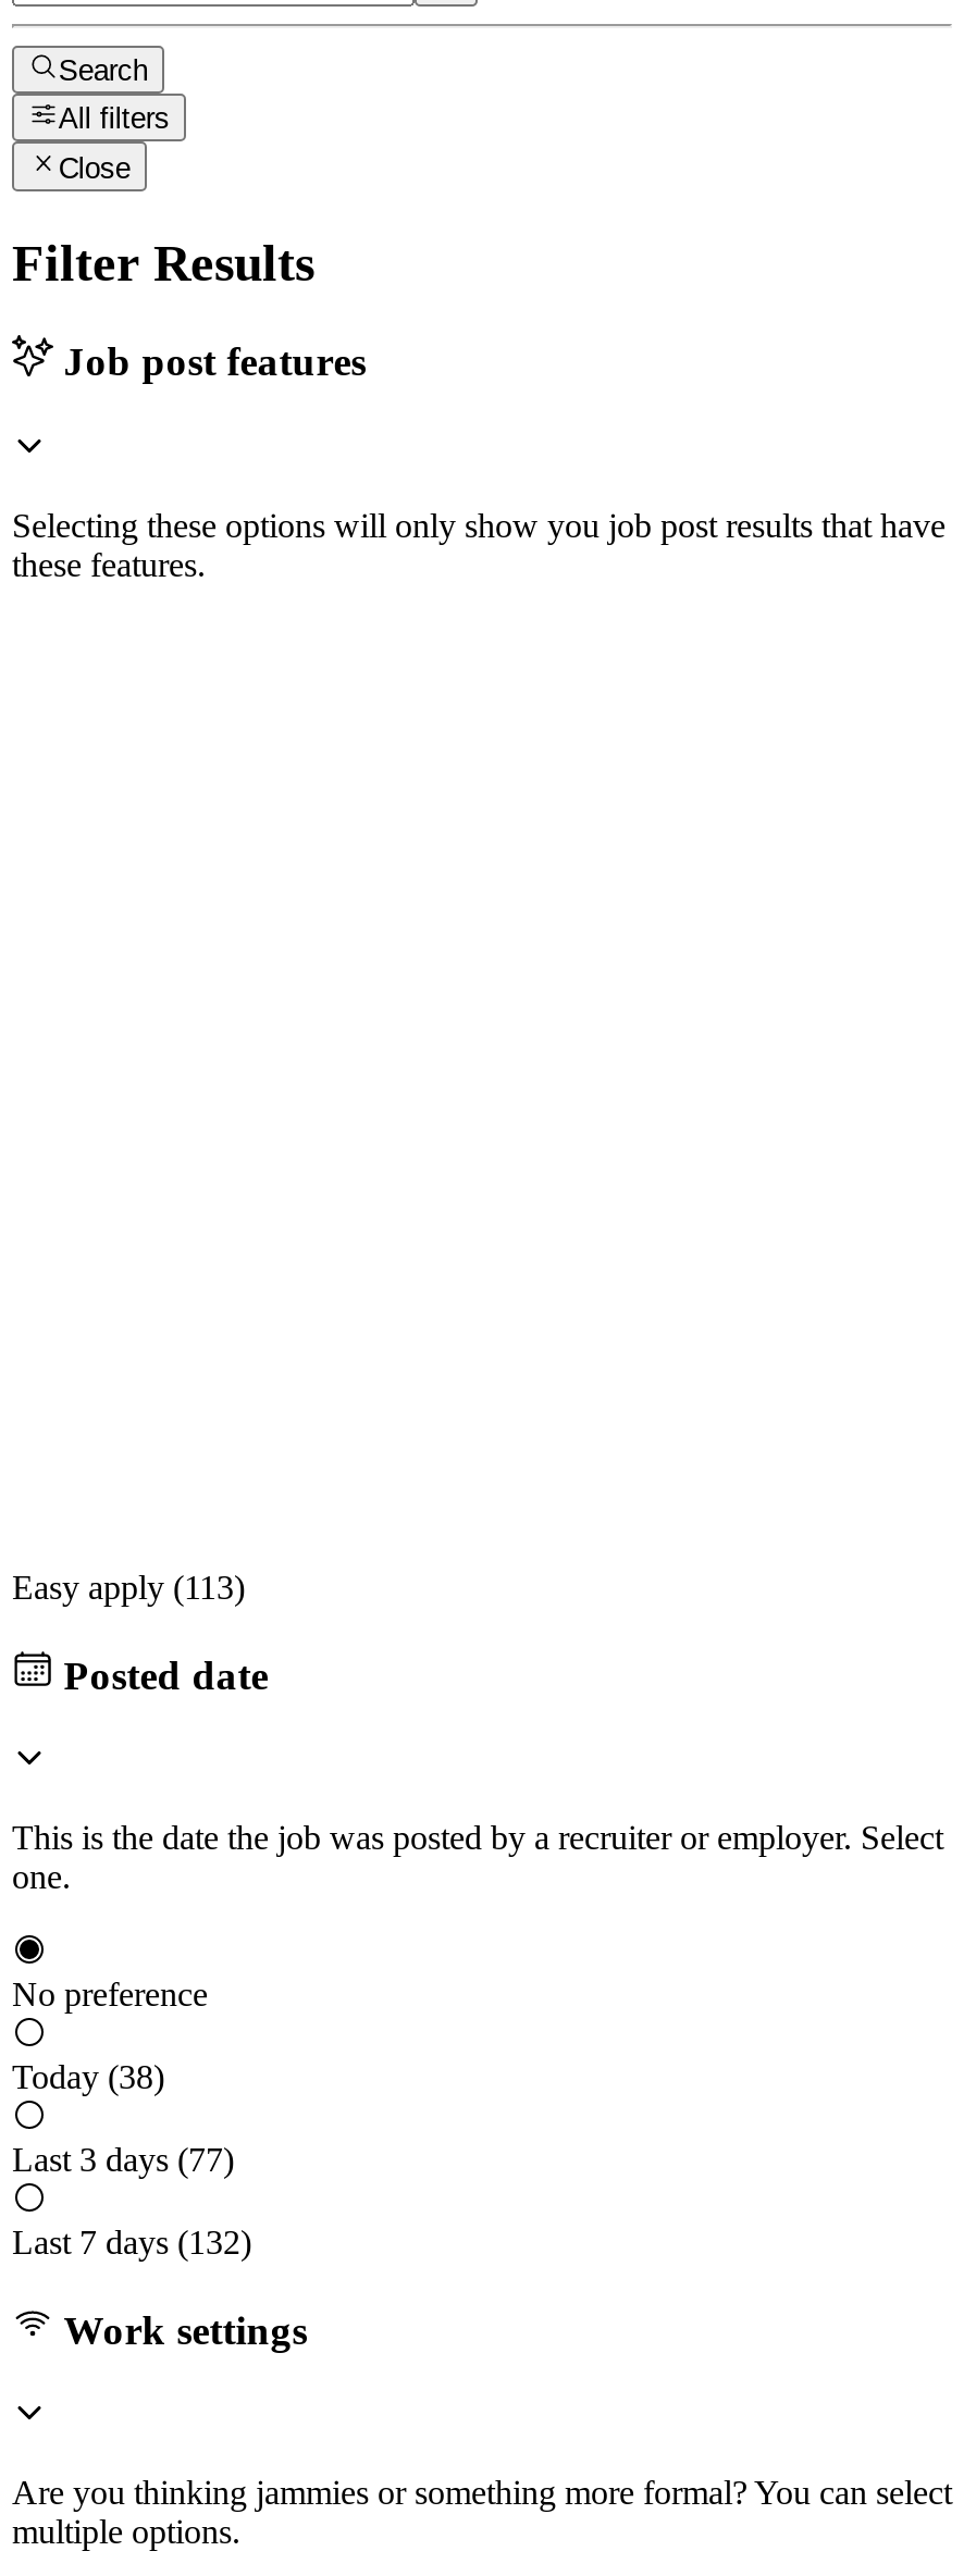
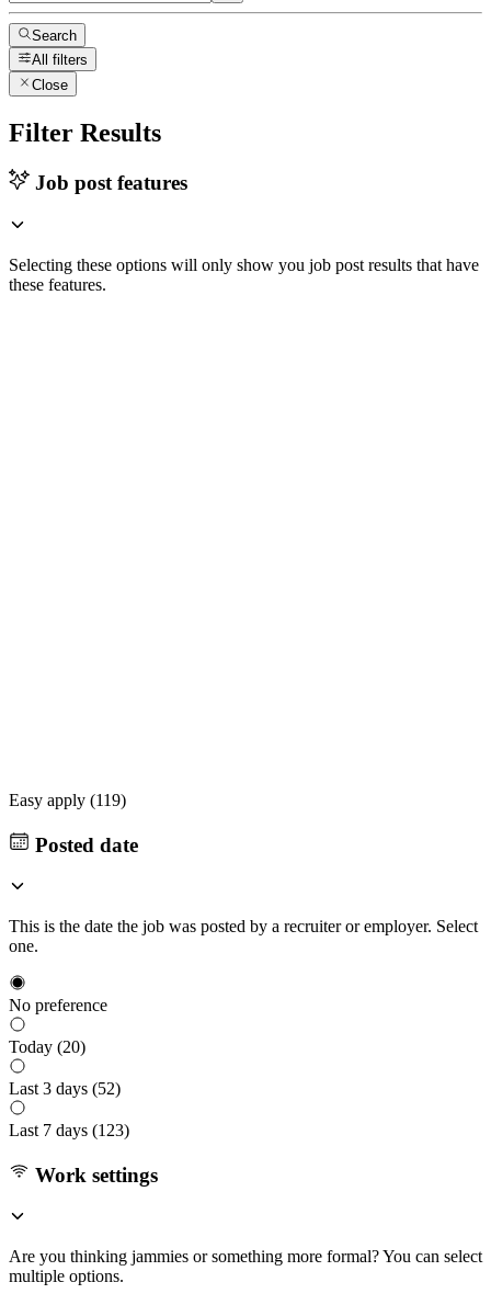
- Easy apply (113)
+ Easy apply (119)

- Today (38)
+ Today (20)

- Last 3 days (77)
+ Last 3 days (52)

- Last 7 days (132)
+ Last 7 days (123)
